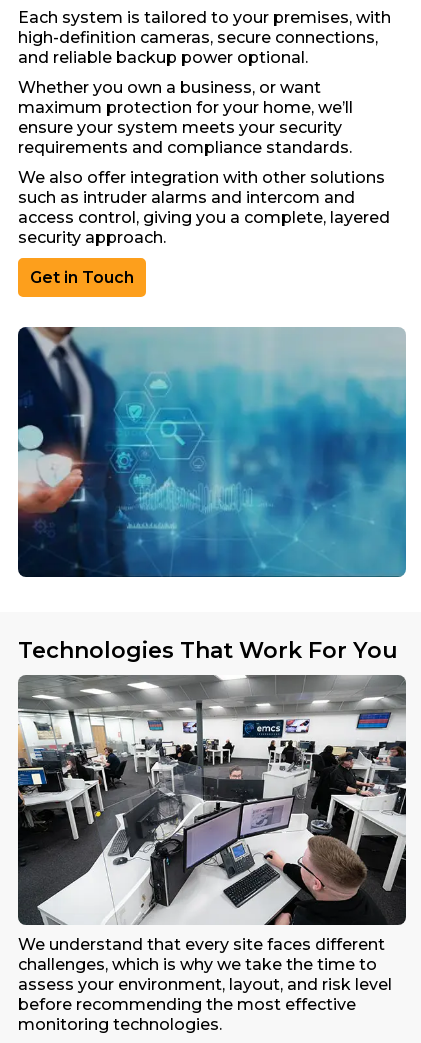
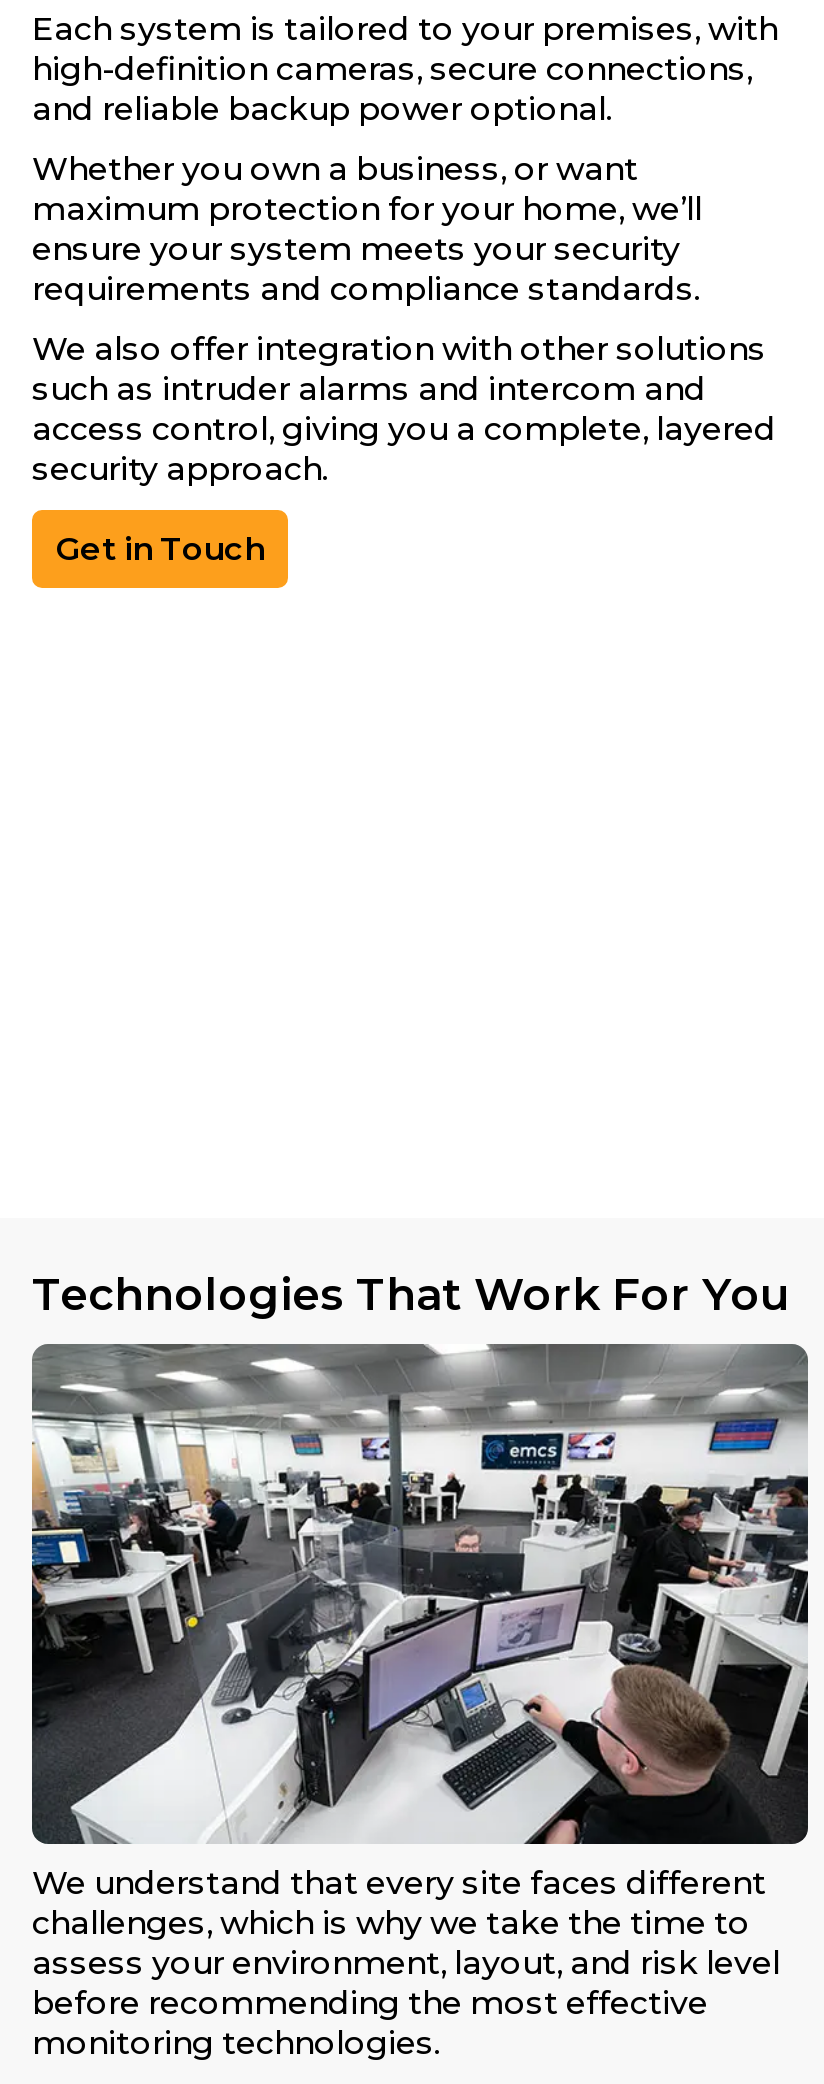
- [image]
